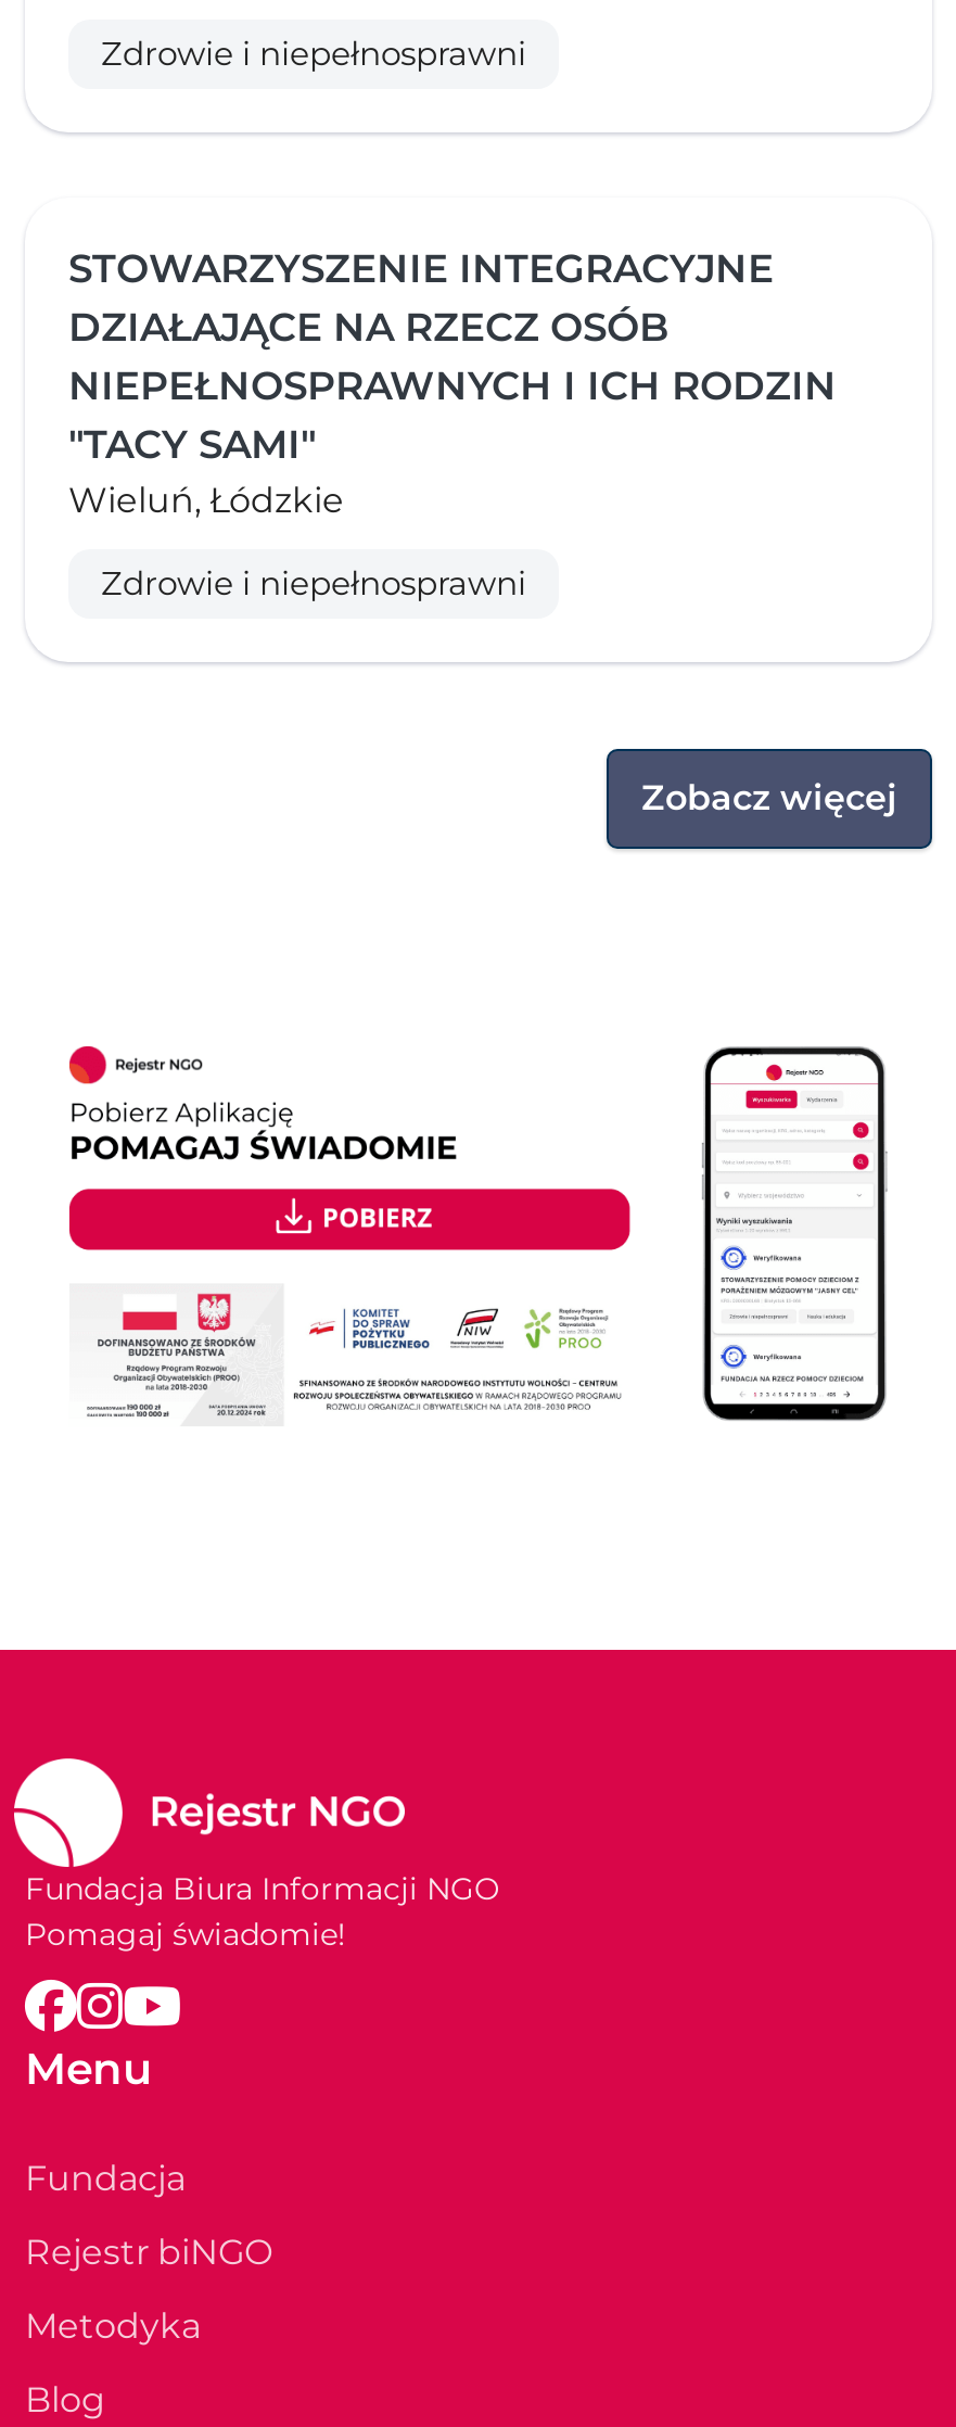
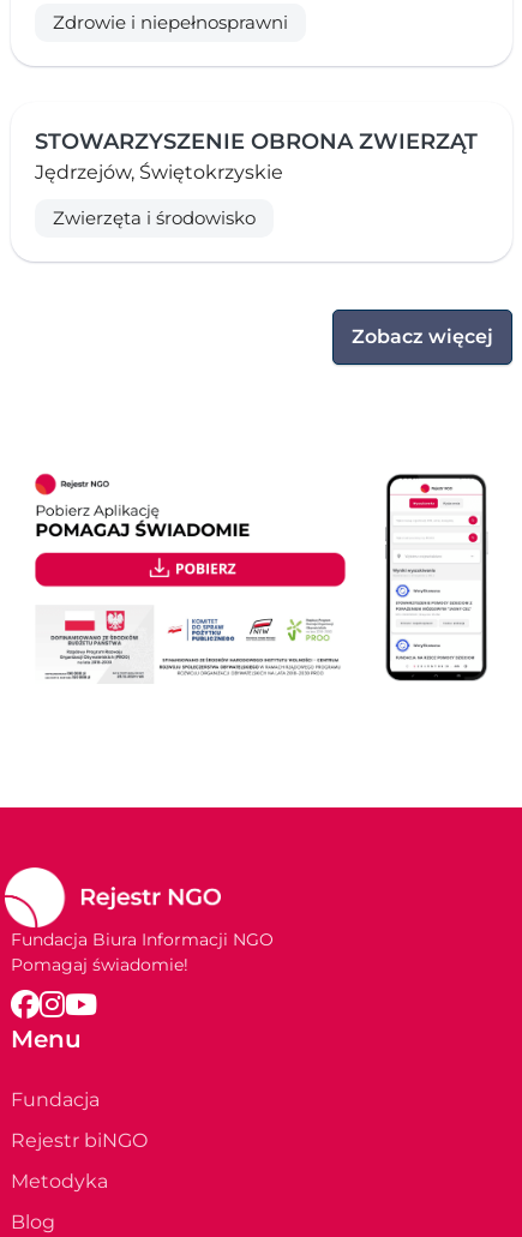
- STOWARZYSZENIE INTEGRACYJNE
- DZIAŁAJĄCE NA RZECZ OSÓB
- NIEPEŁNOSPRAWNYCH I ICH RODZIN
- "TACY SAMI"
- Wieluń, Łódzkie
+ STOWARZYSZENIE OBRONA ZWIERZĄT
+ Jędrzejów, Świętokrzyskie

- Zdrowie i niepełnosprawni
+ Zwierzęta i środowisko
